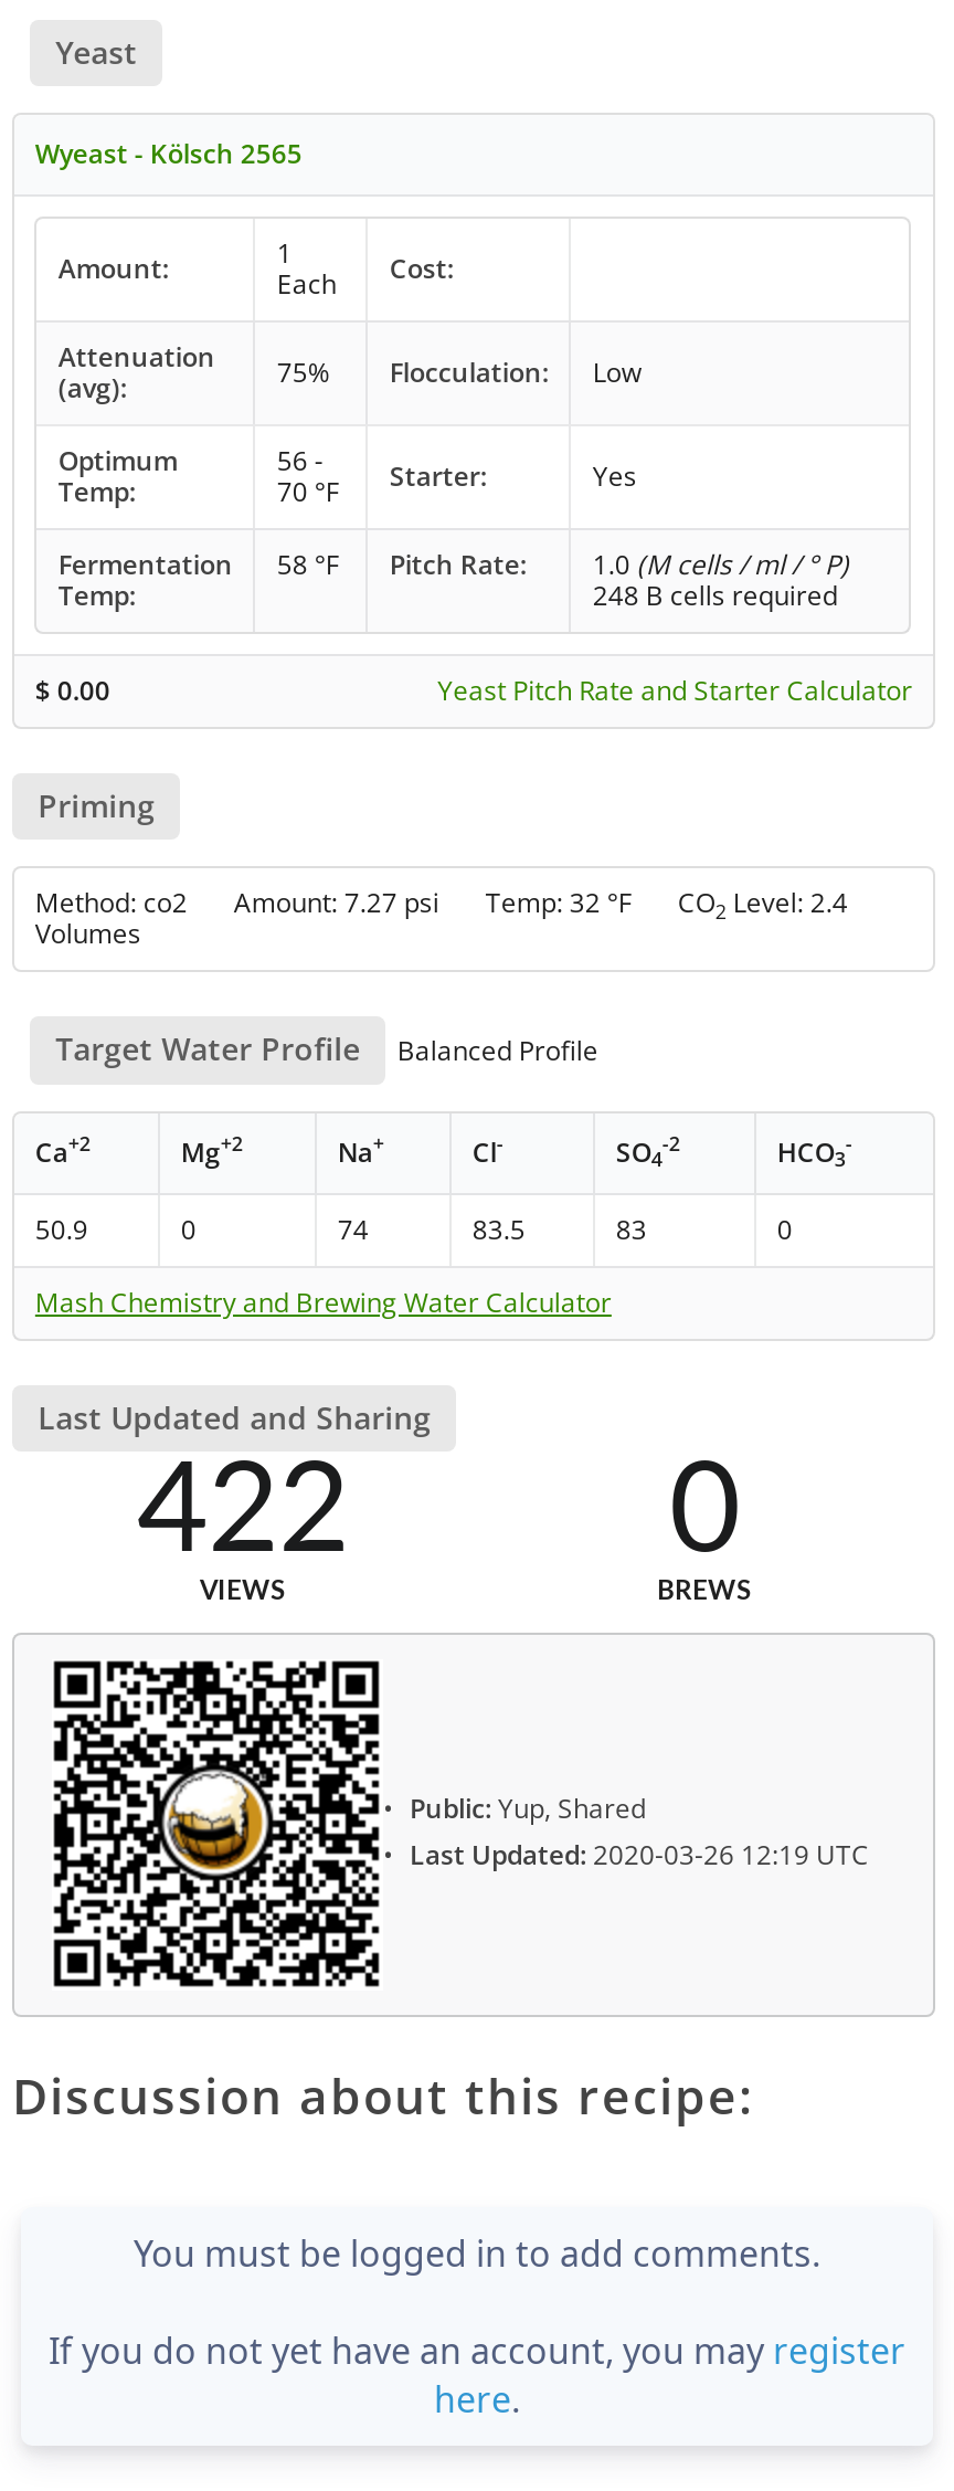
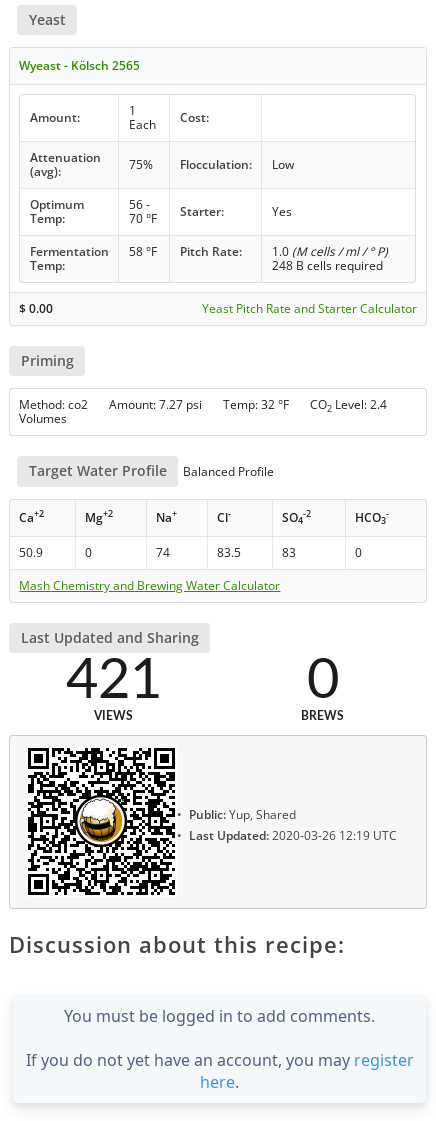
- 422
+ 421
